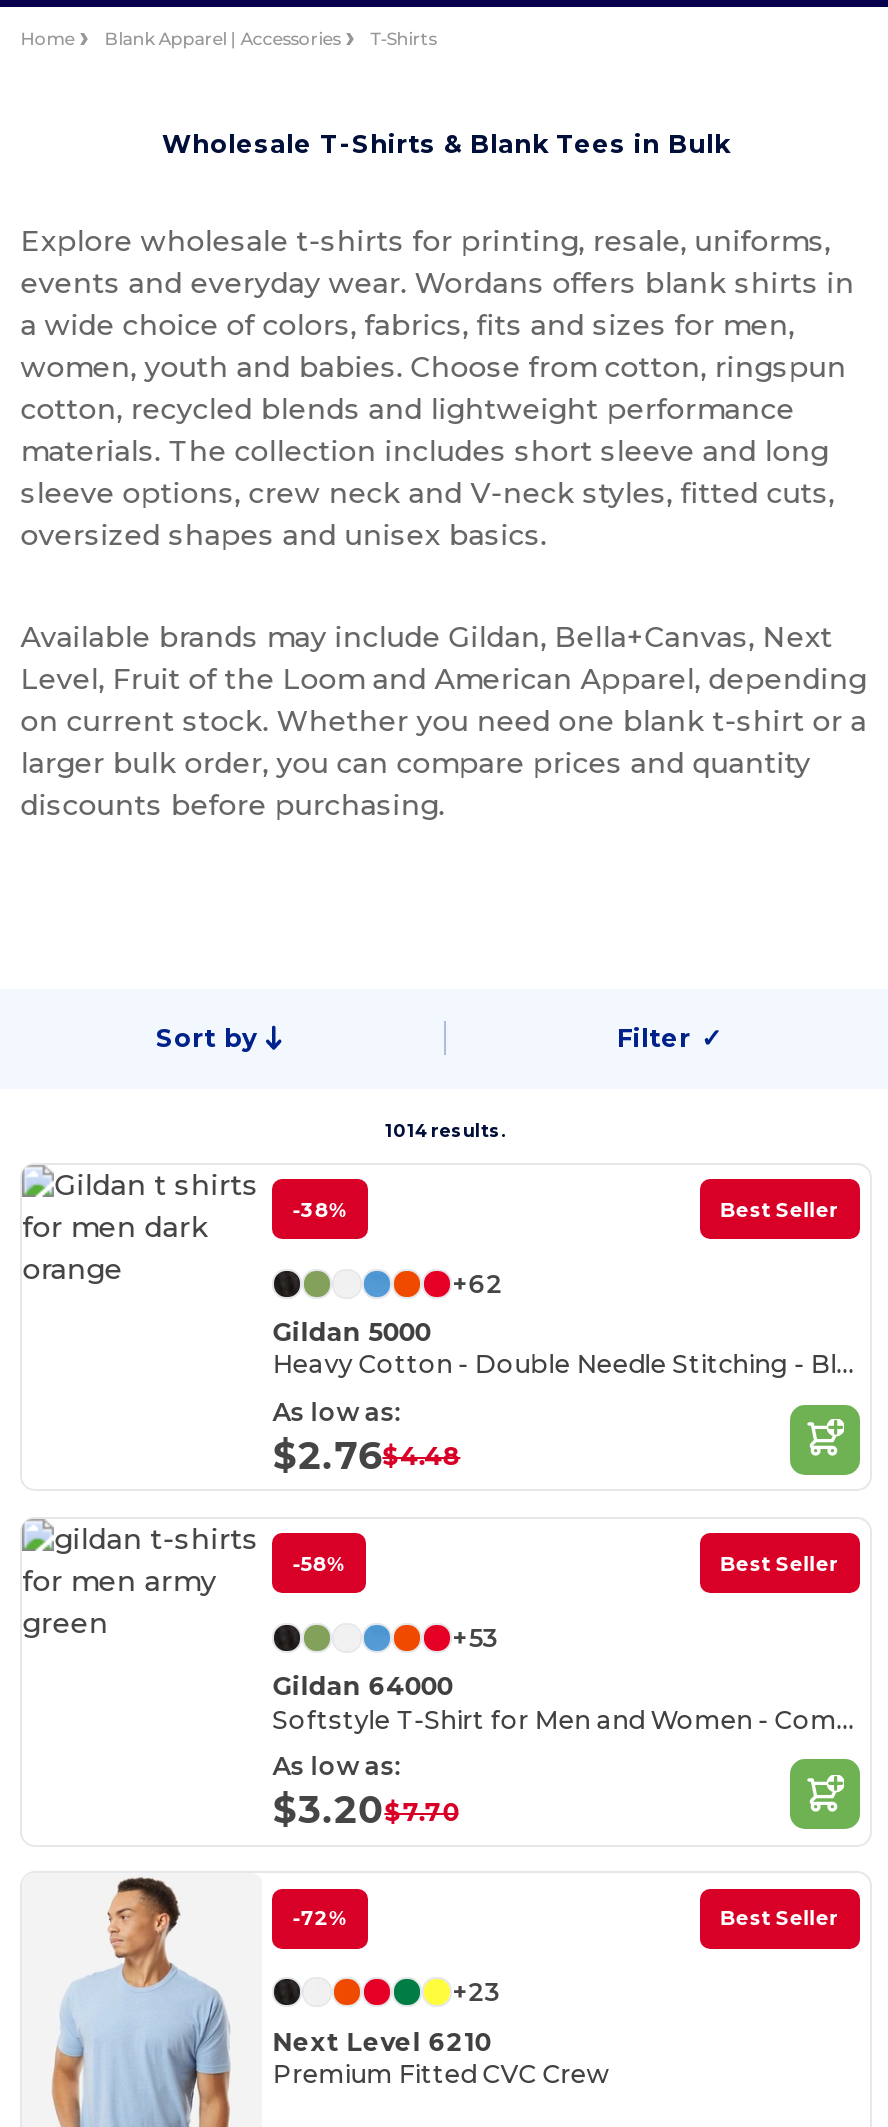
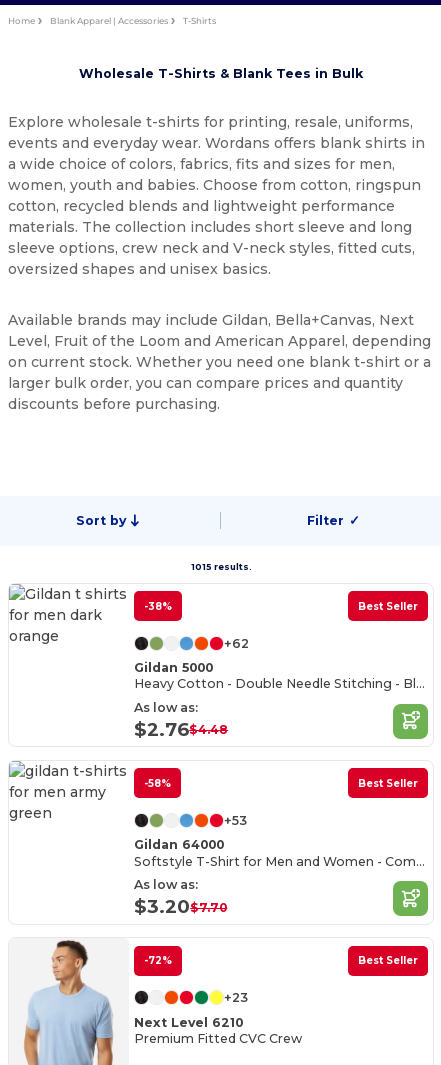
- 1014 results.
+ 1015 results.
